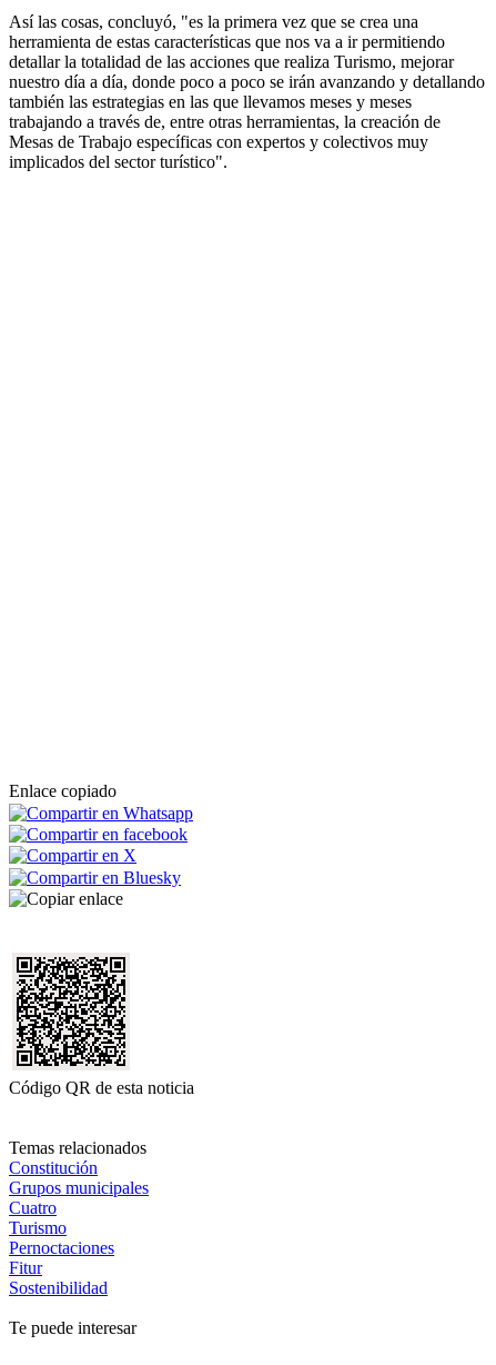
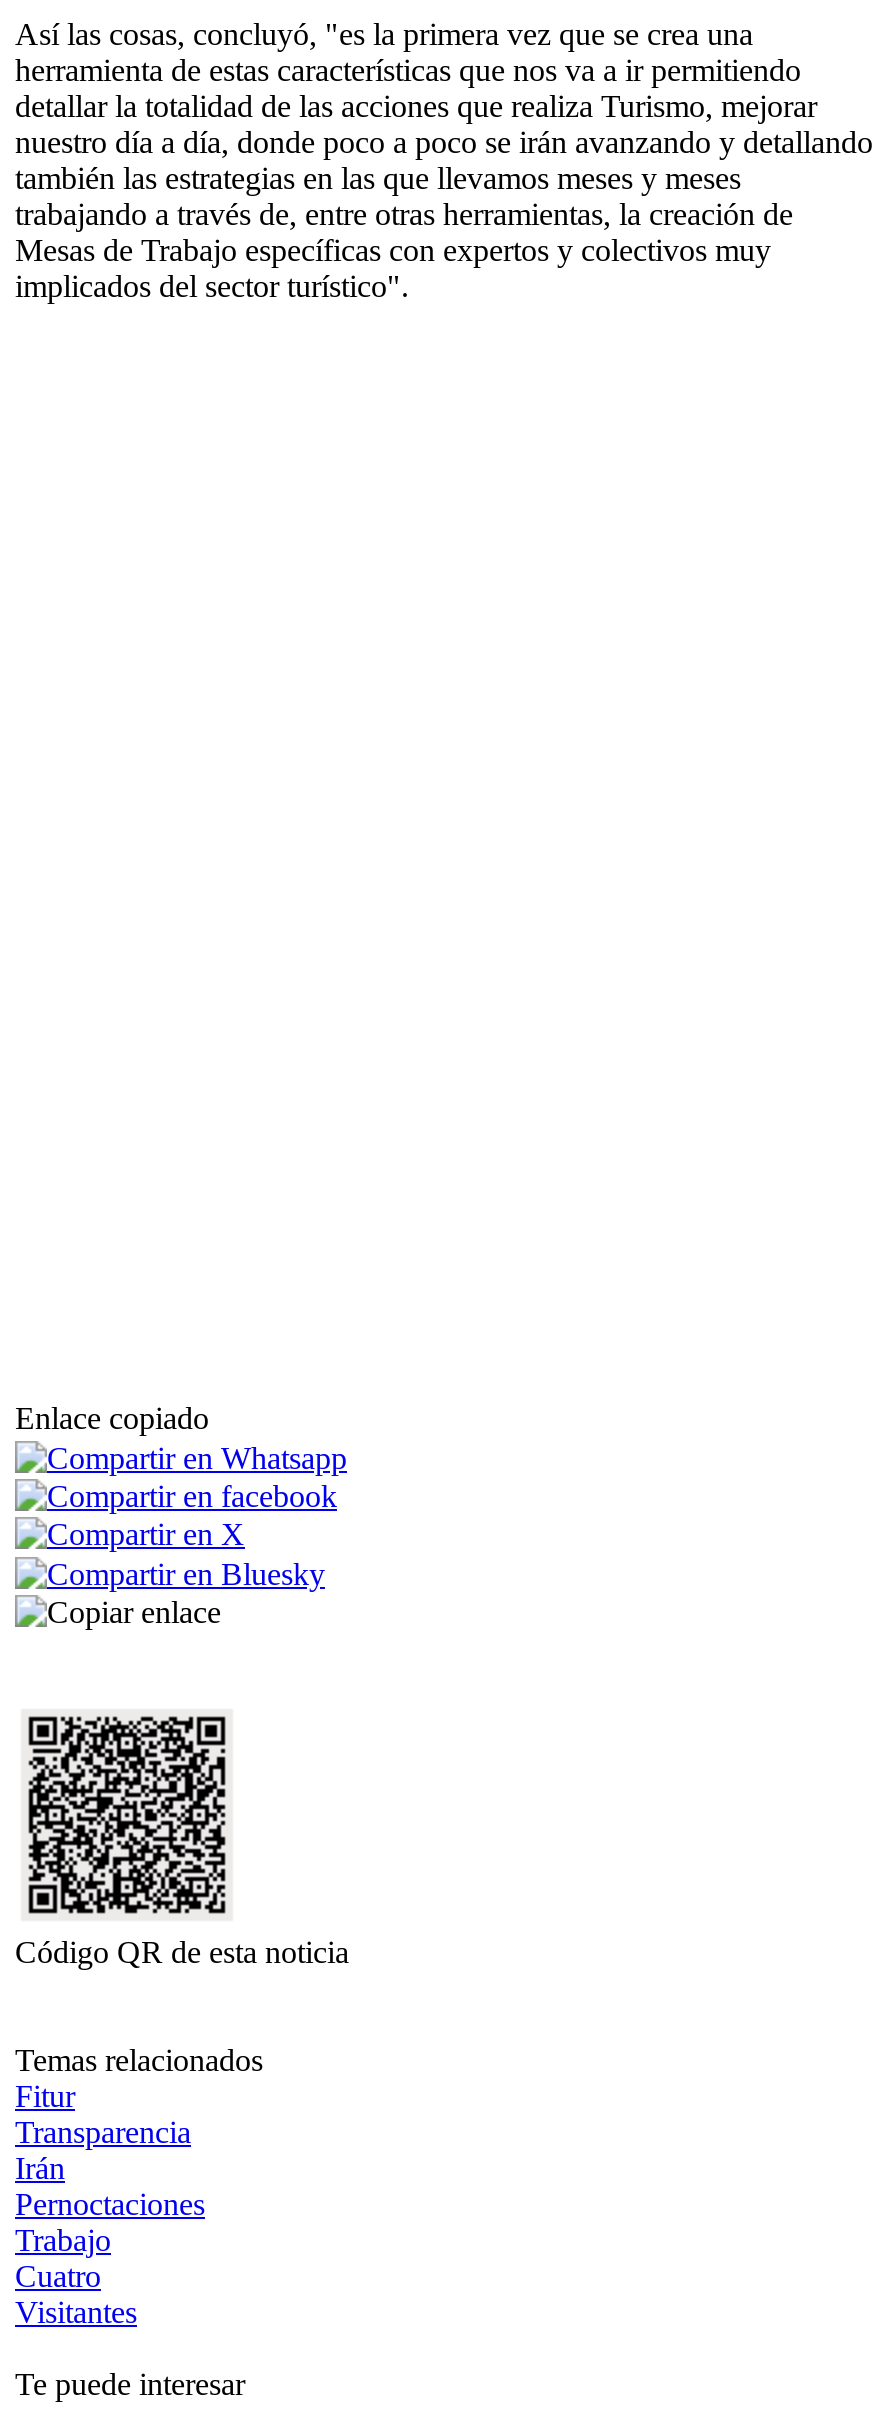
- Constitución
- Grupos municipales
+ Transparencia
+ Irán
+ Trabajo

moved down: Cuatro

- Turismo
- Sostenibilidad
+ Visitantes

moved up: Pernoctaciones | Fitur
